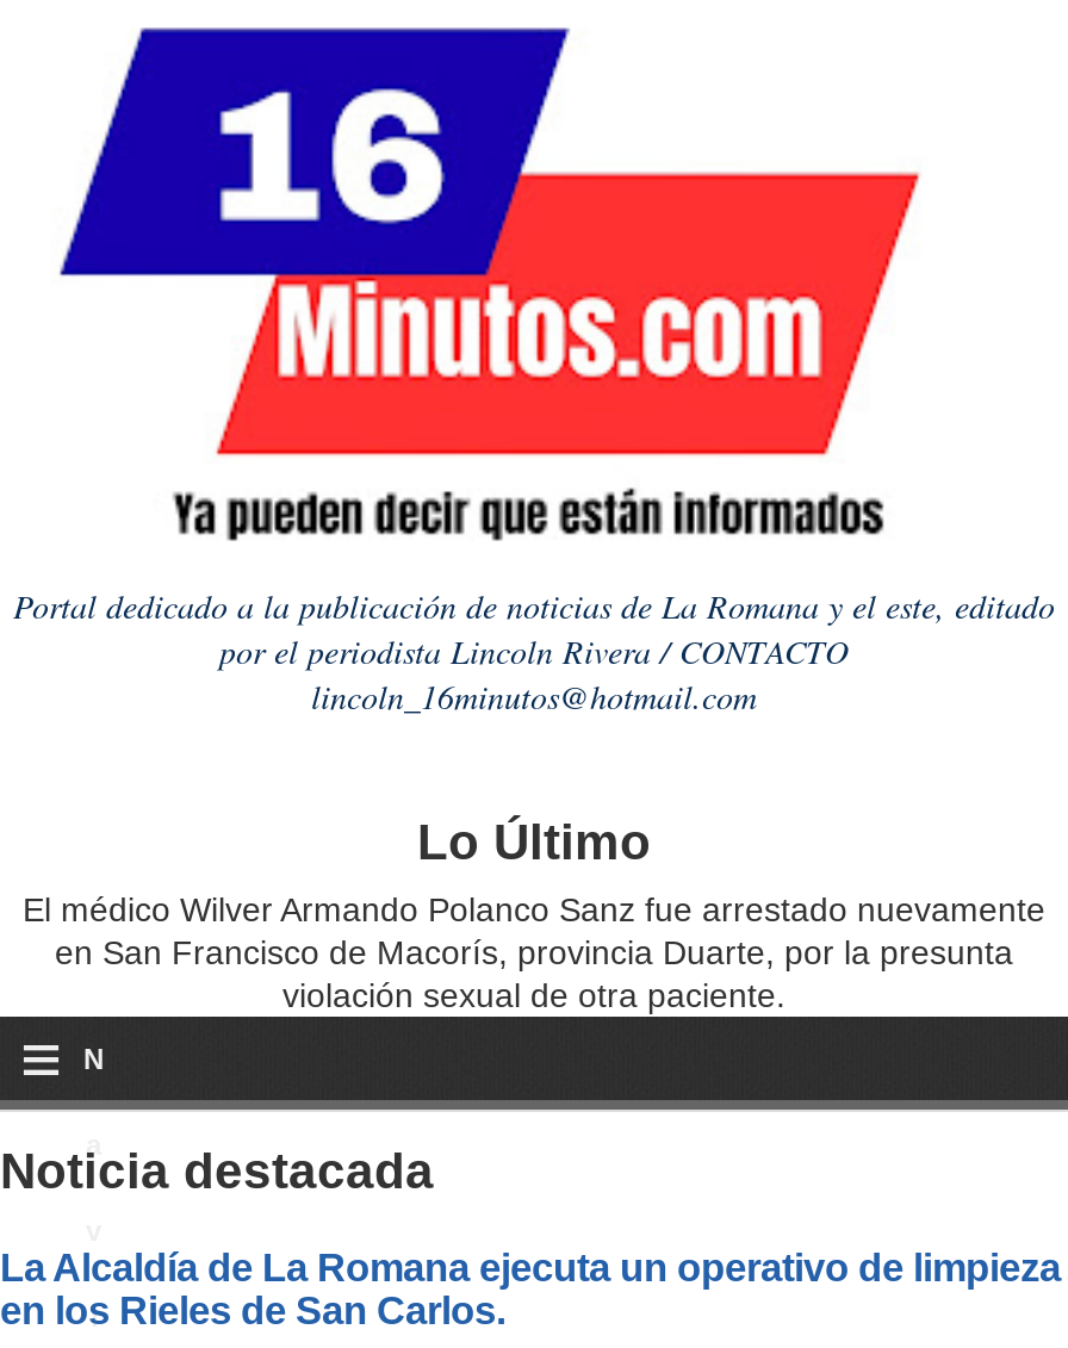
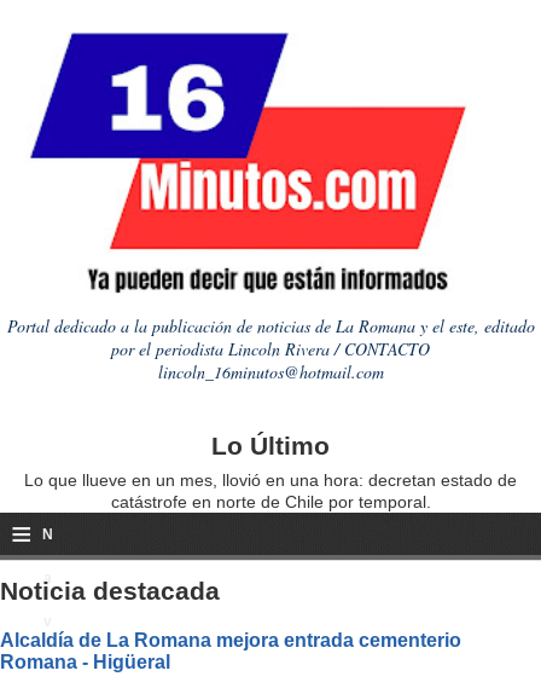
- El médico Wilver Armando Polanco Sanz fue arrestado nuevamente
- en San Francisco de Macorís, provincia Duarte, por la presunta
- violación sexual de otra paciente.
+ Lo que llueve en un mes, llovió en una hora: decretan estado de
+ catástrofe en norte de Chile por temporal.

- La Alcaldía de La Romana ejecuta un operativo de limpieza
- en los Rieles de San Carlos.
+ Alcaldía de La Romana mejora entrada cementerio
+ Romana - Higüeral
